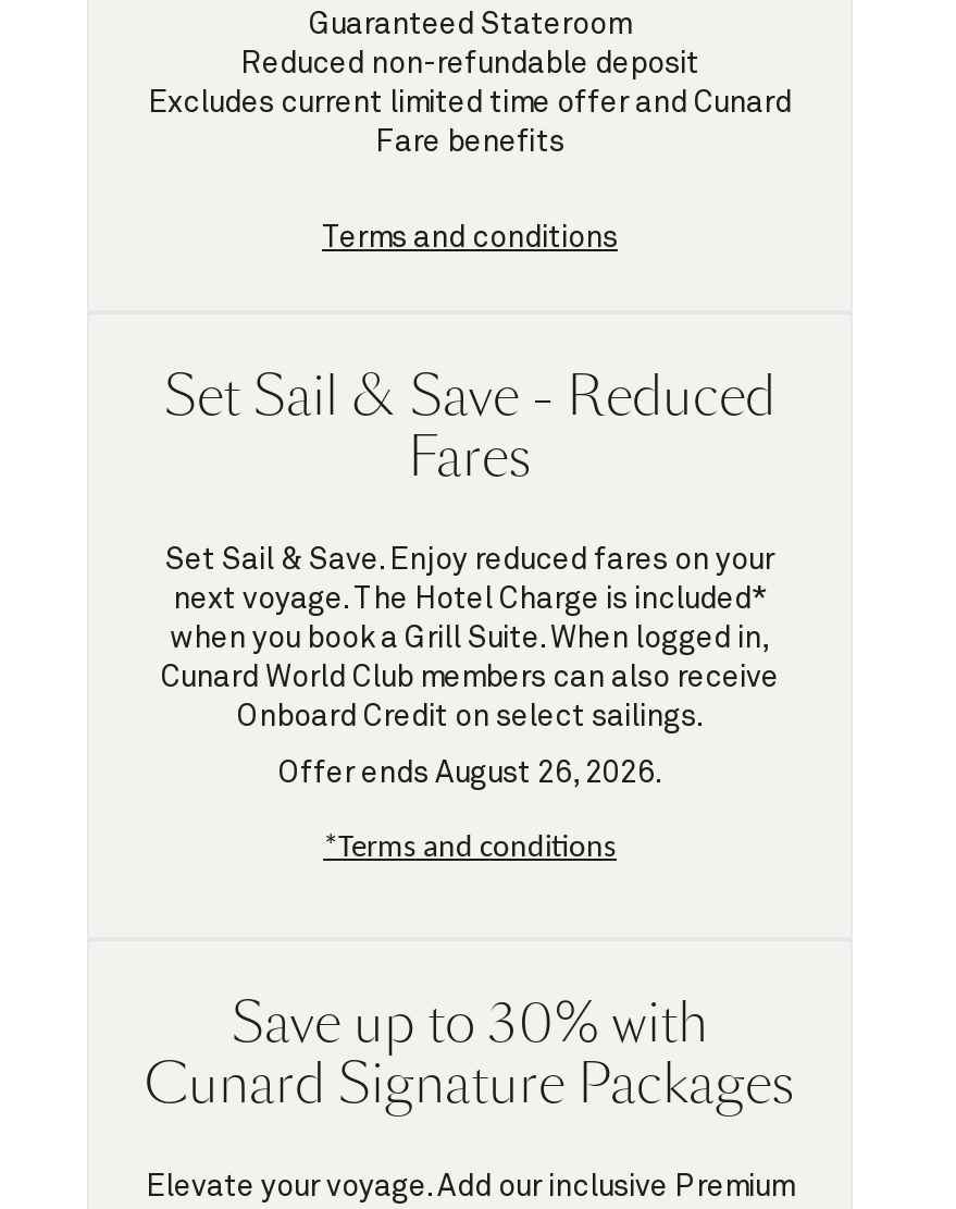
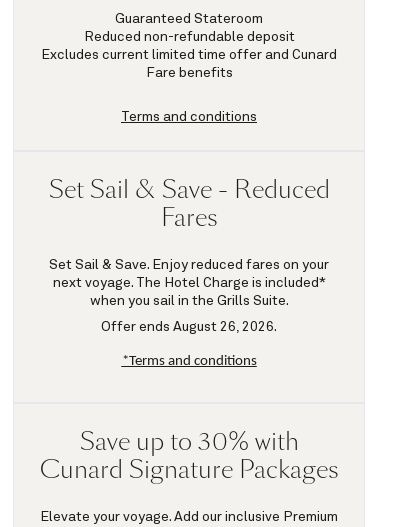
- when you book a Grill Suite. When logged in,
- Cunard World Club members can also receive
- Onboard Credit on select sailings.
+ when you sail in the Grills Suite.
